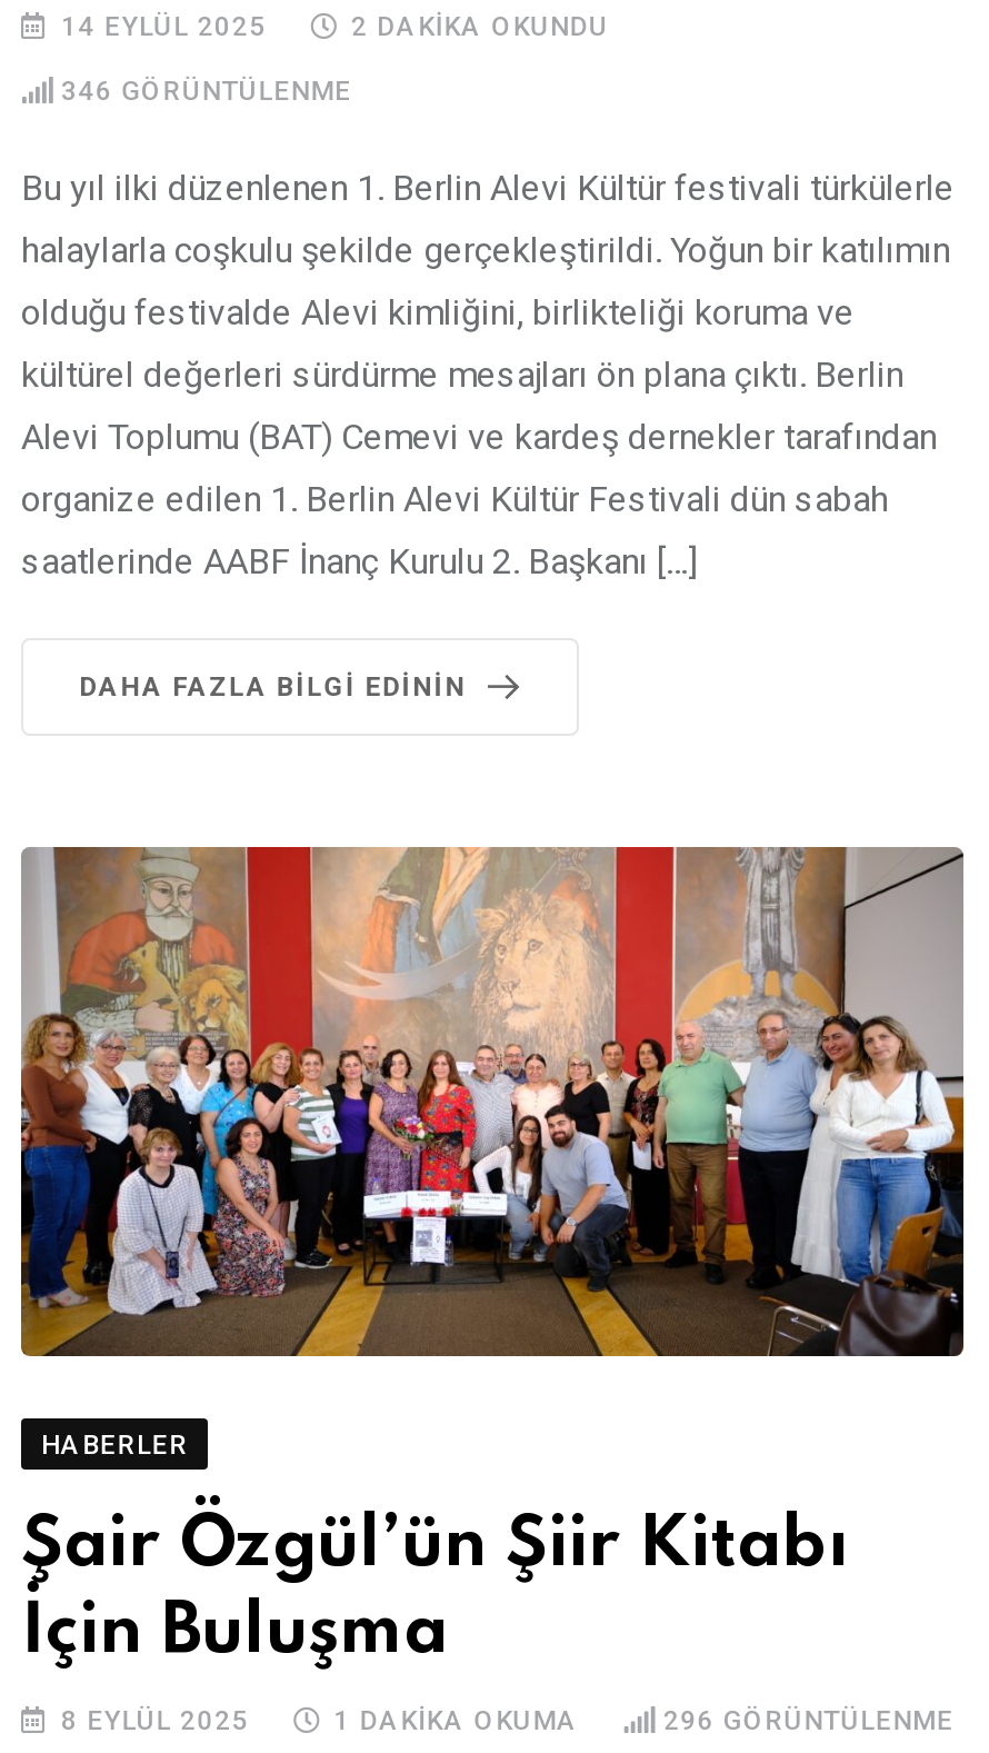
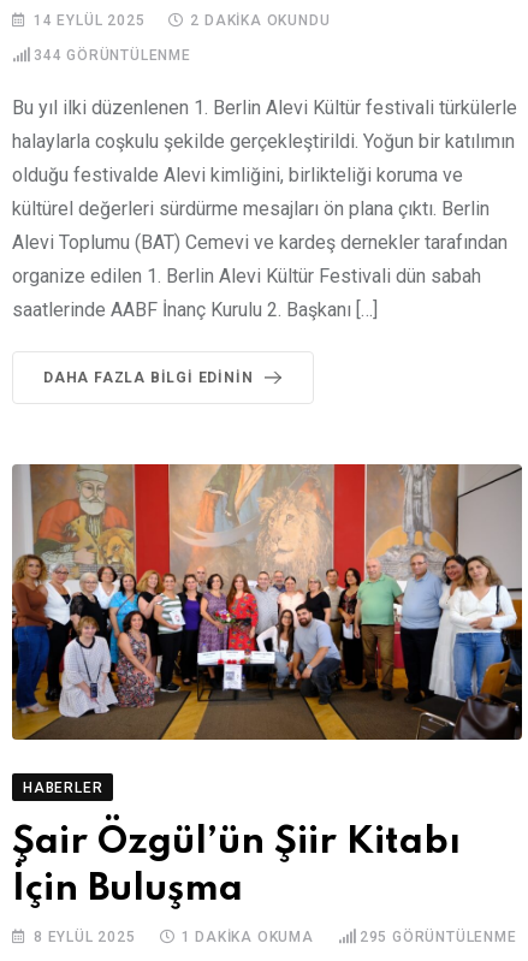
- 346 GÖRÜNTÜLENME
+ 344 GÖRÜNTÜLENME

- 296 GÖRÜNTÜLENME
+ 295 GÖRÜNTÜLENME
